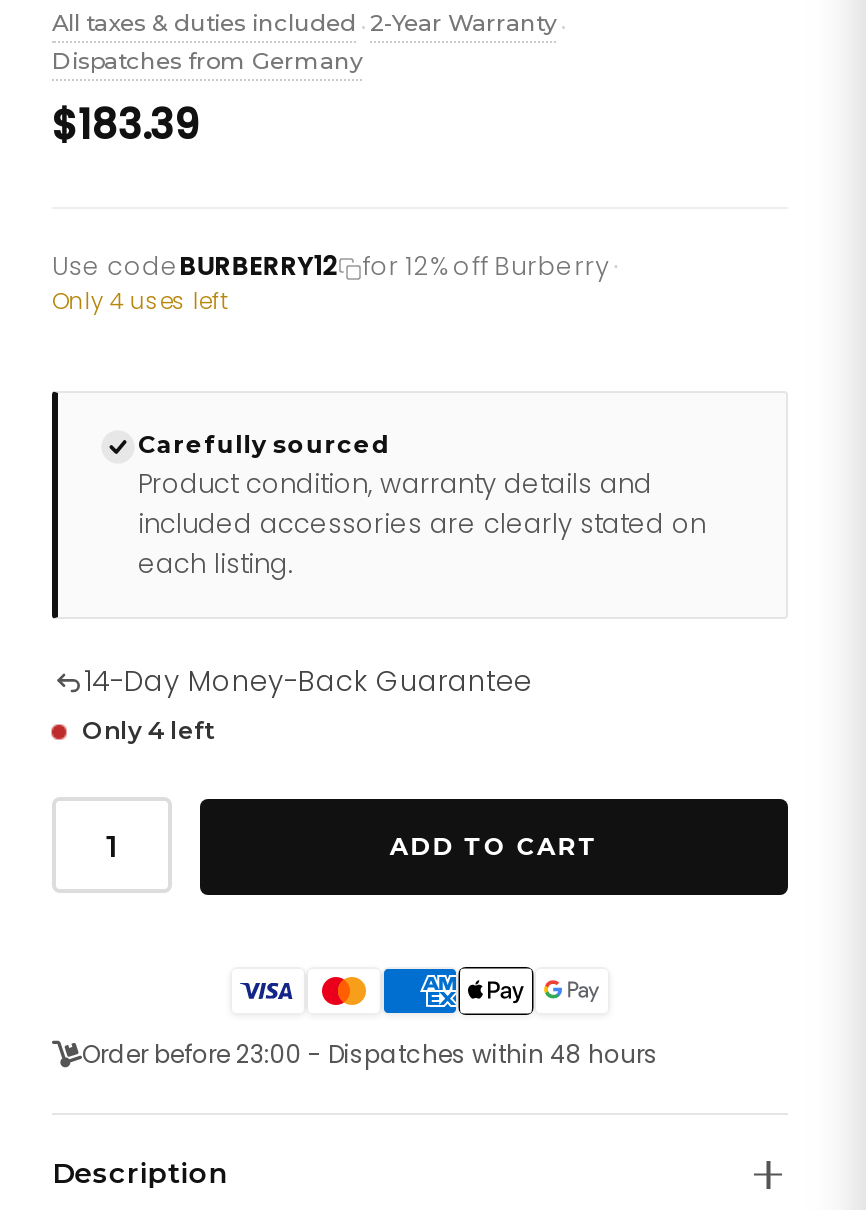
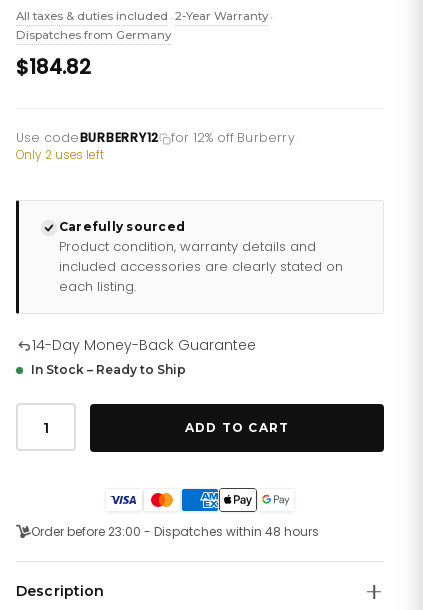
- $183.39
+ $184.82

- Only 4 uses left
+ Only 2 uses left

- Only 4 left
+ In Stock – Ready to Ship
